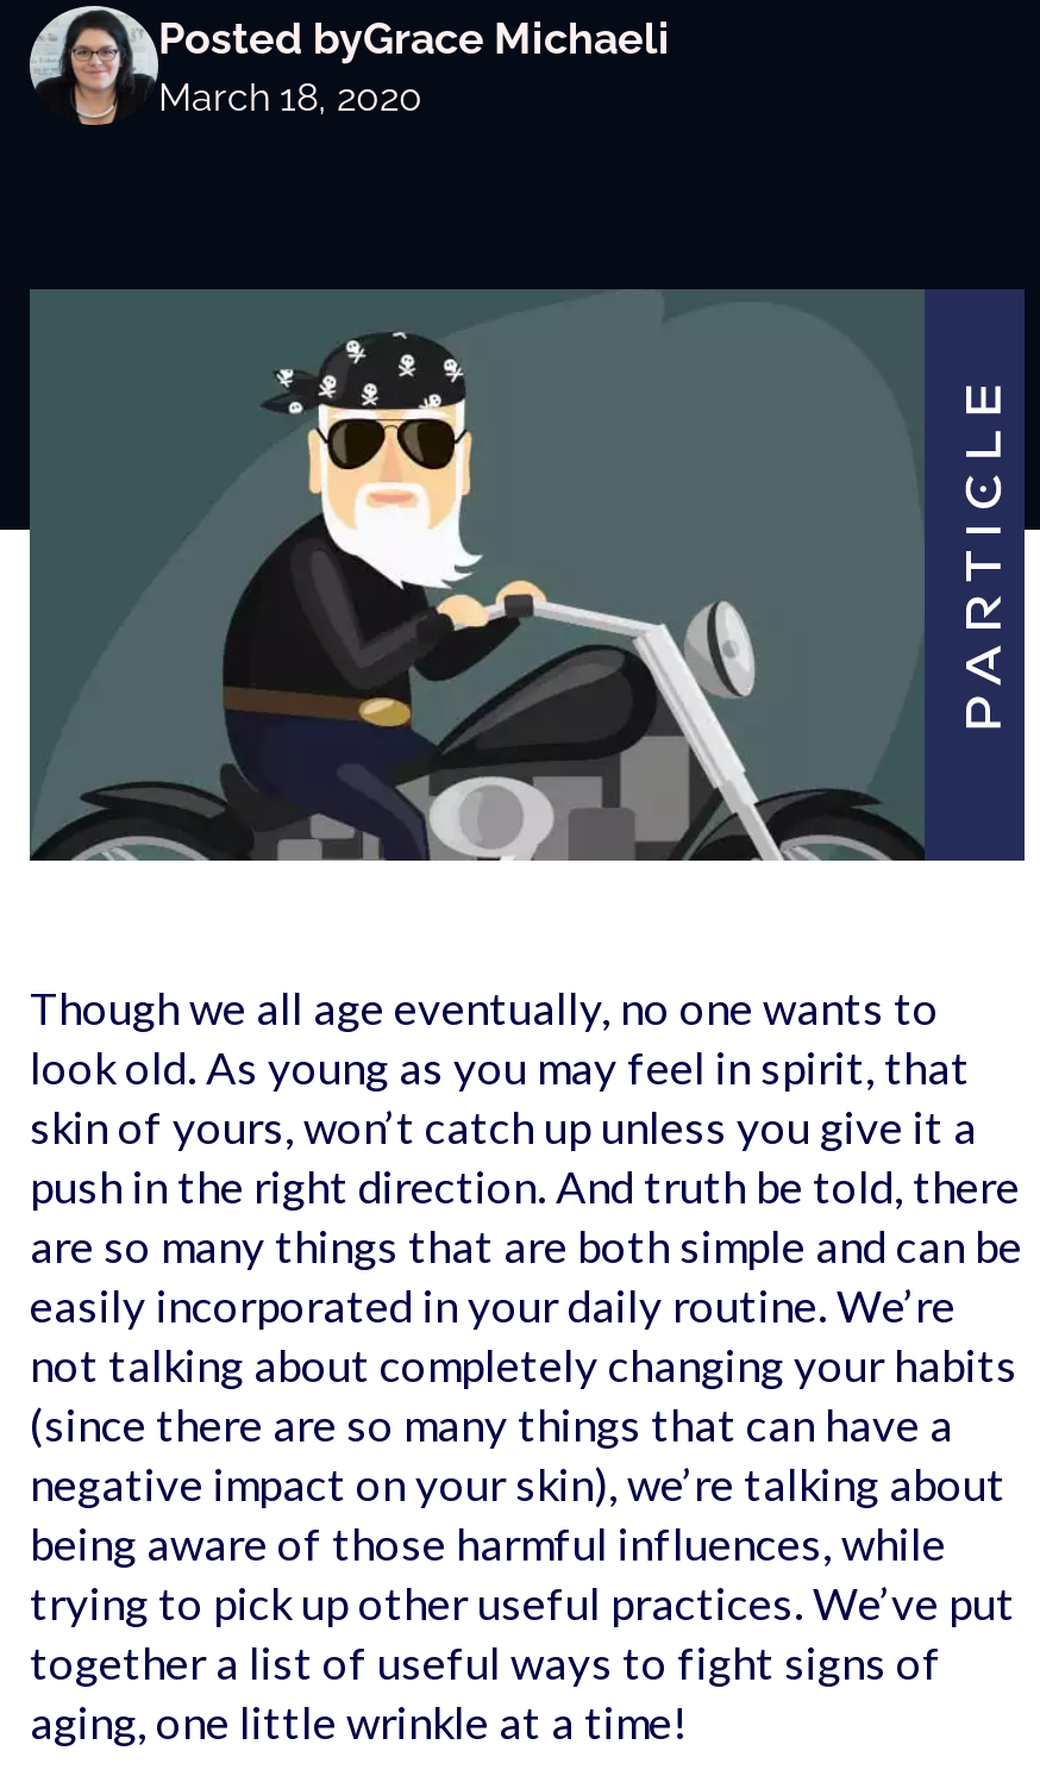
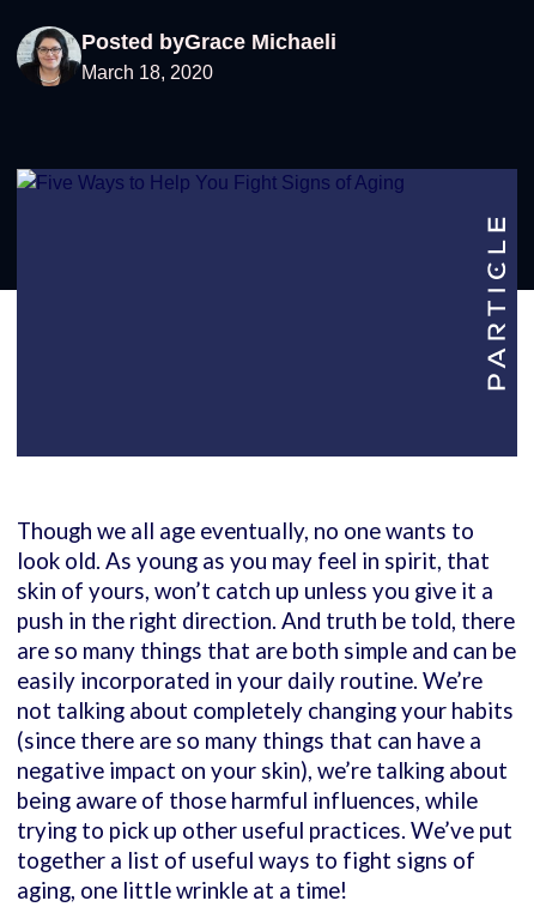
- [image]
